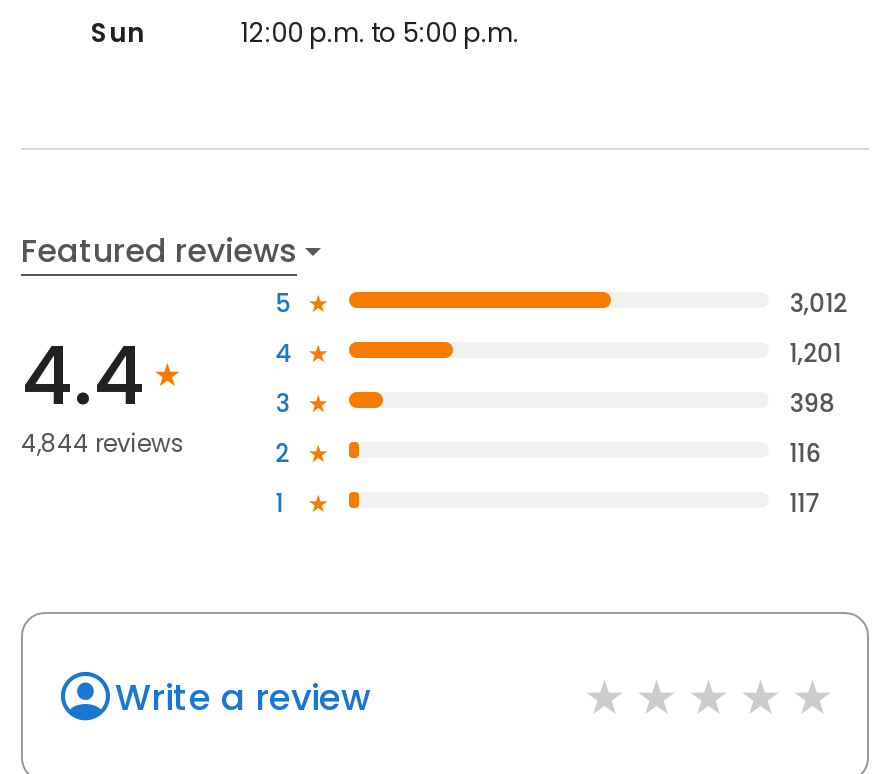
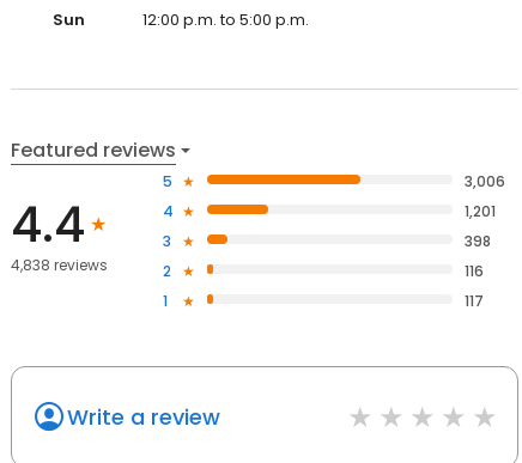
- 3,012
+ 3,006

- 4,844 reviews
+ 4,838 reviews
